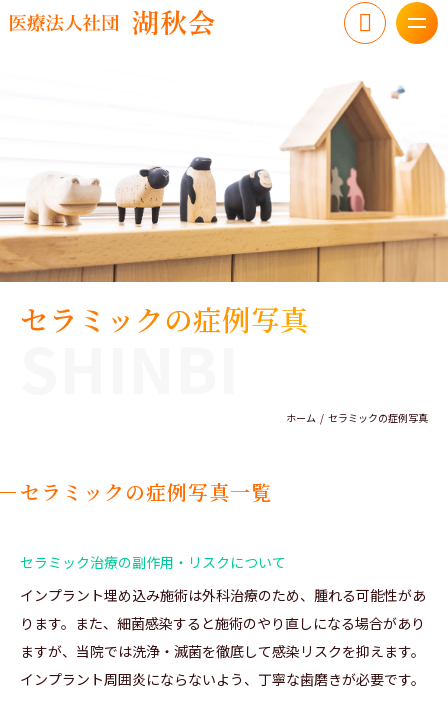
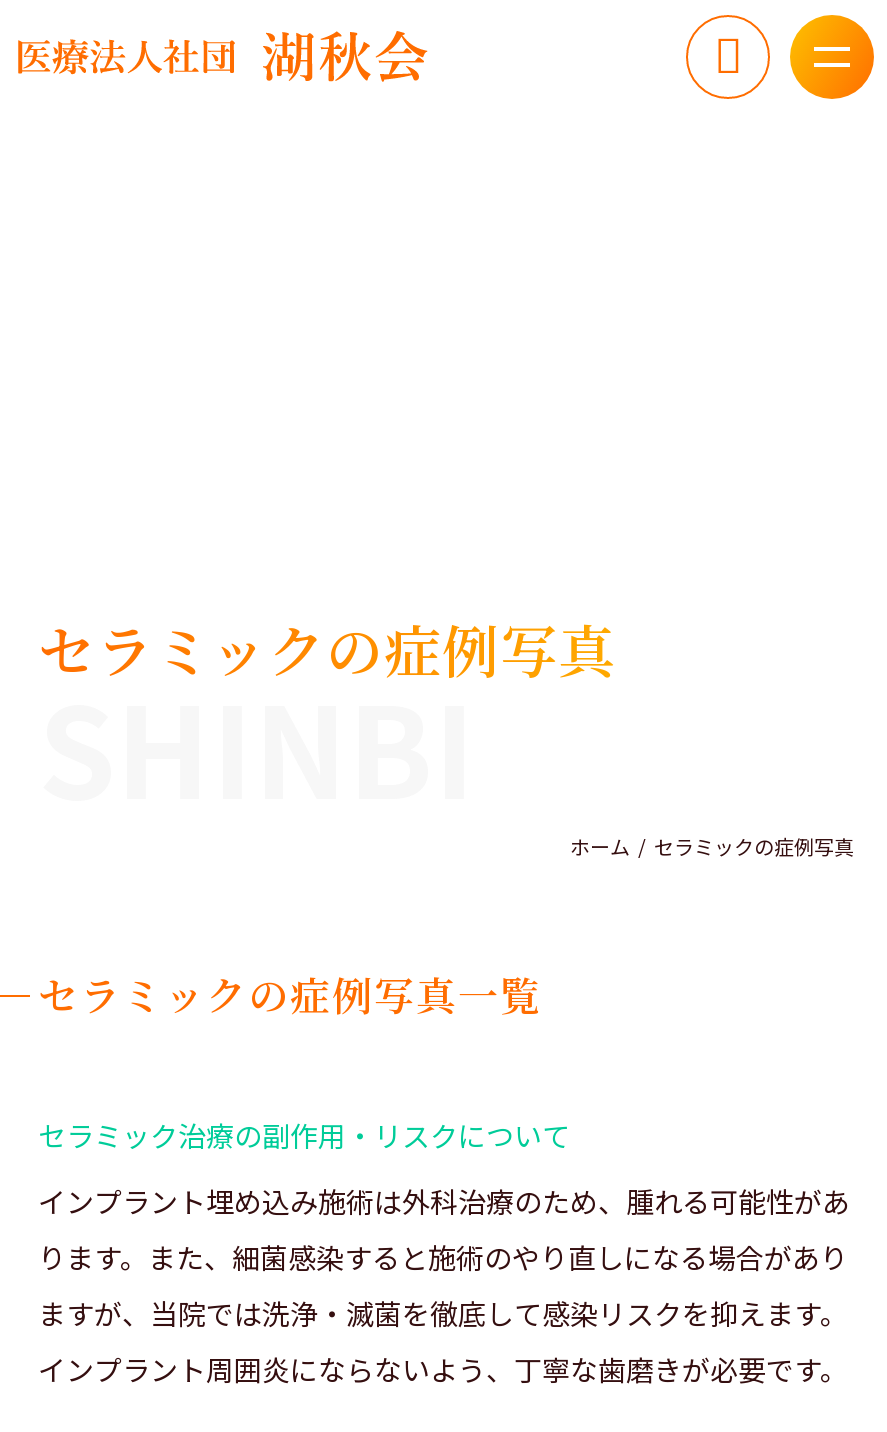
- [image]
